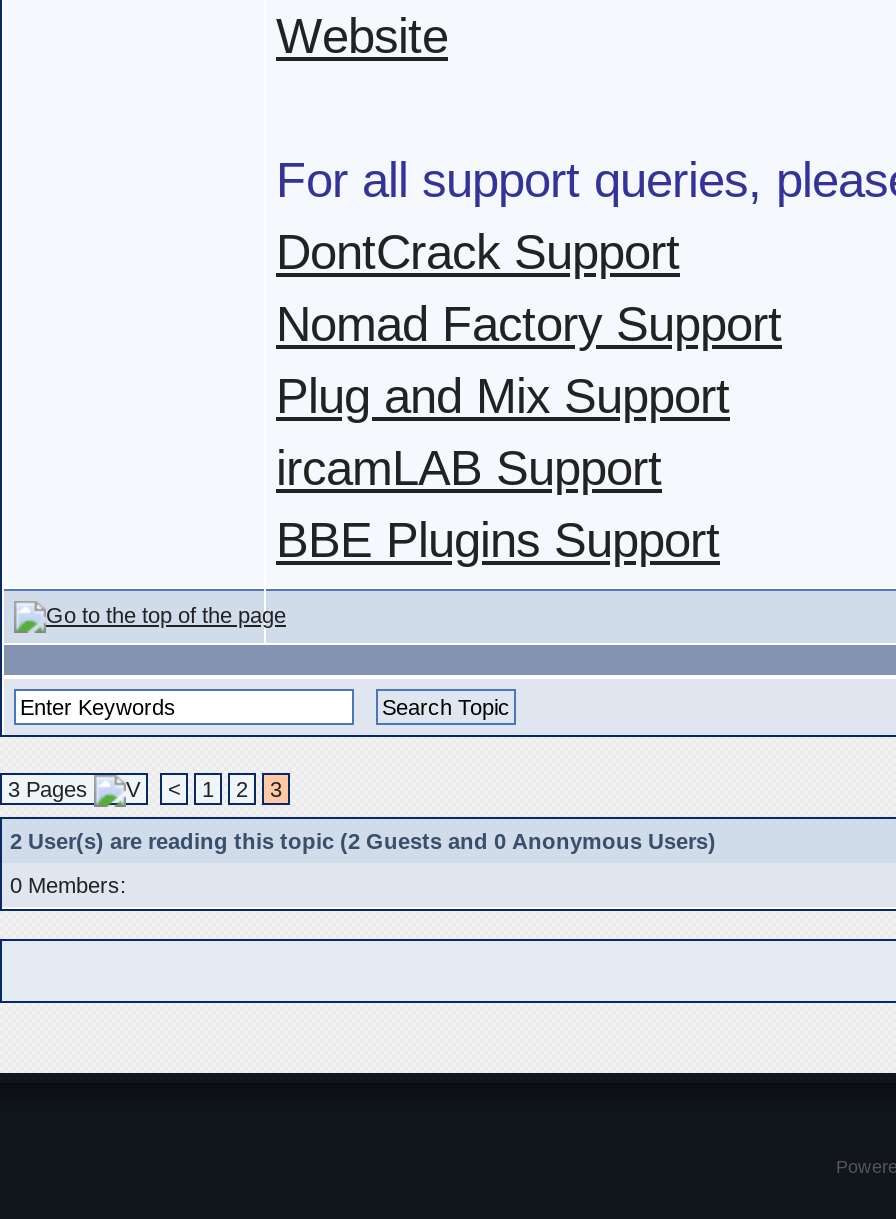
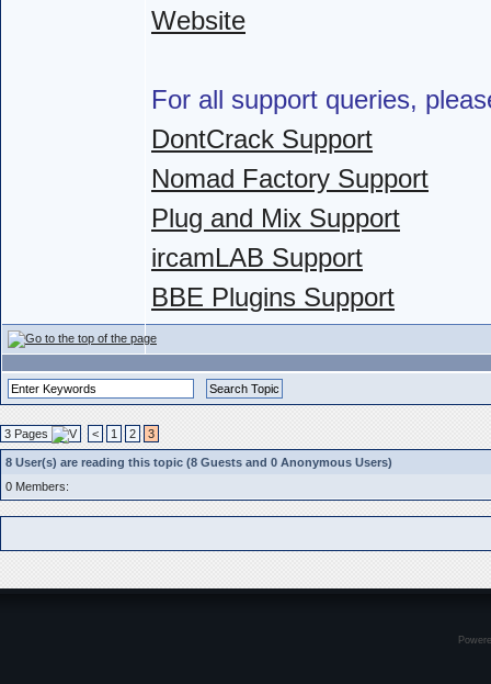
- 2 User(s) are reading this topic (2 Guests and 0 Anonymous Users)
+ 8 User(s) are reading this topic (8 Guests and 0 Anonymous Users)
